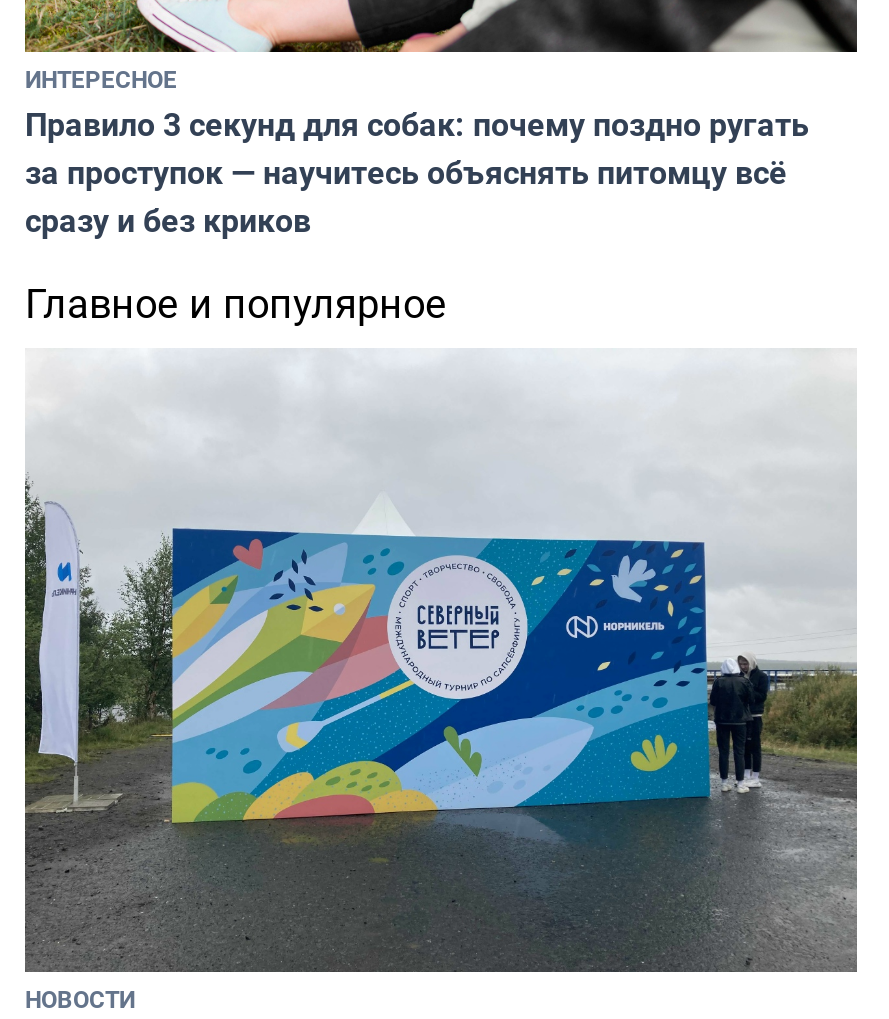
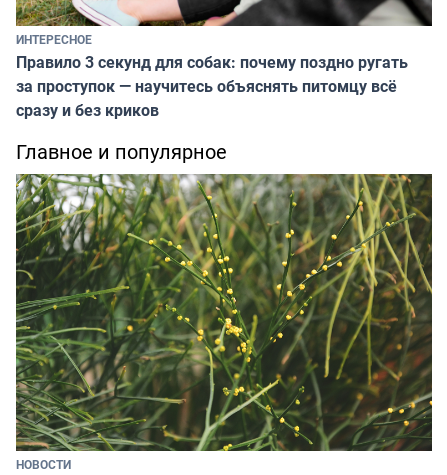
- [image]
+ [image]
